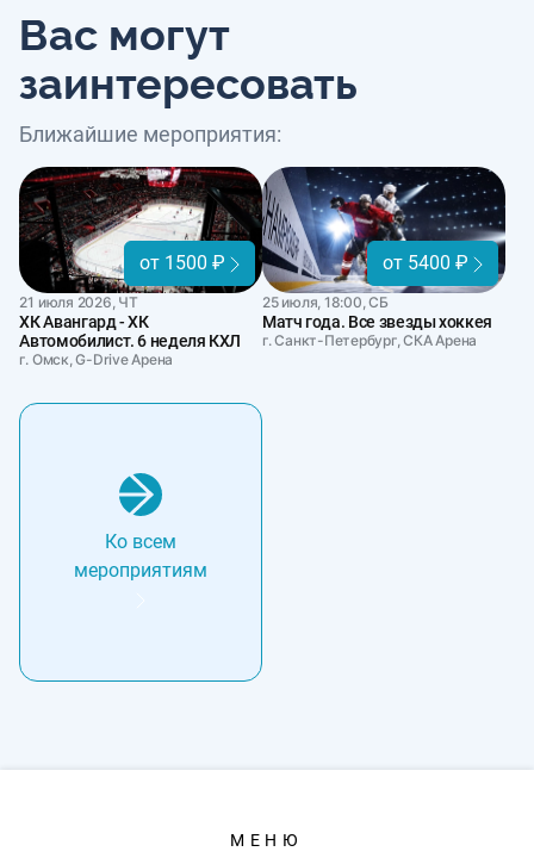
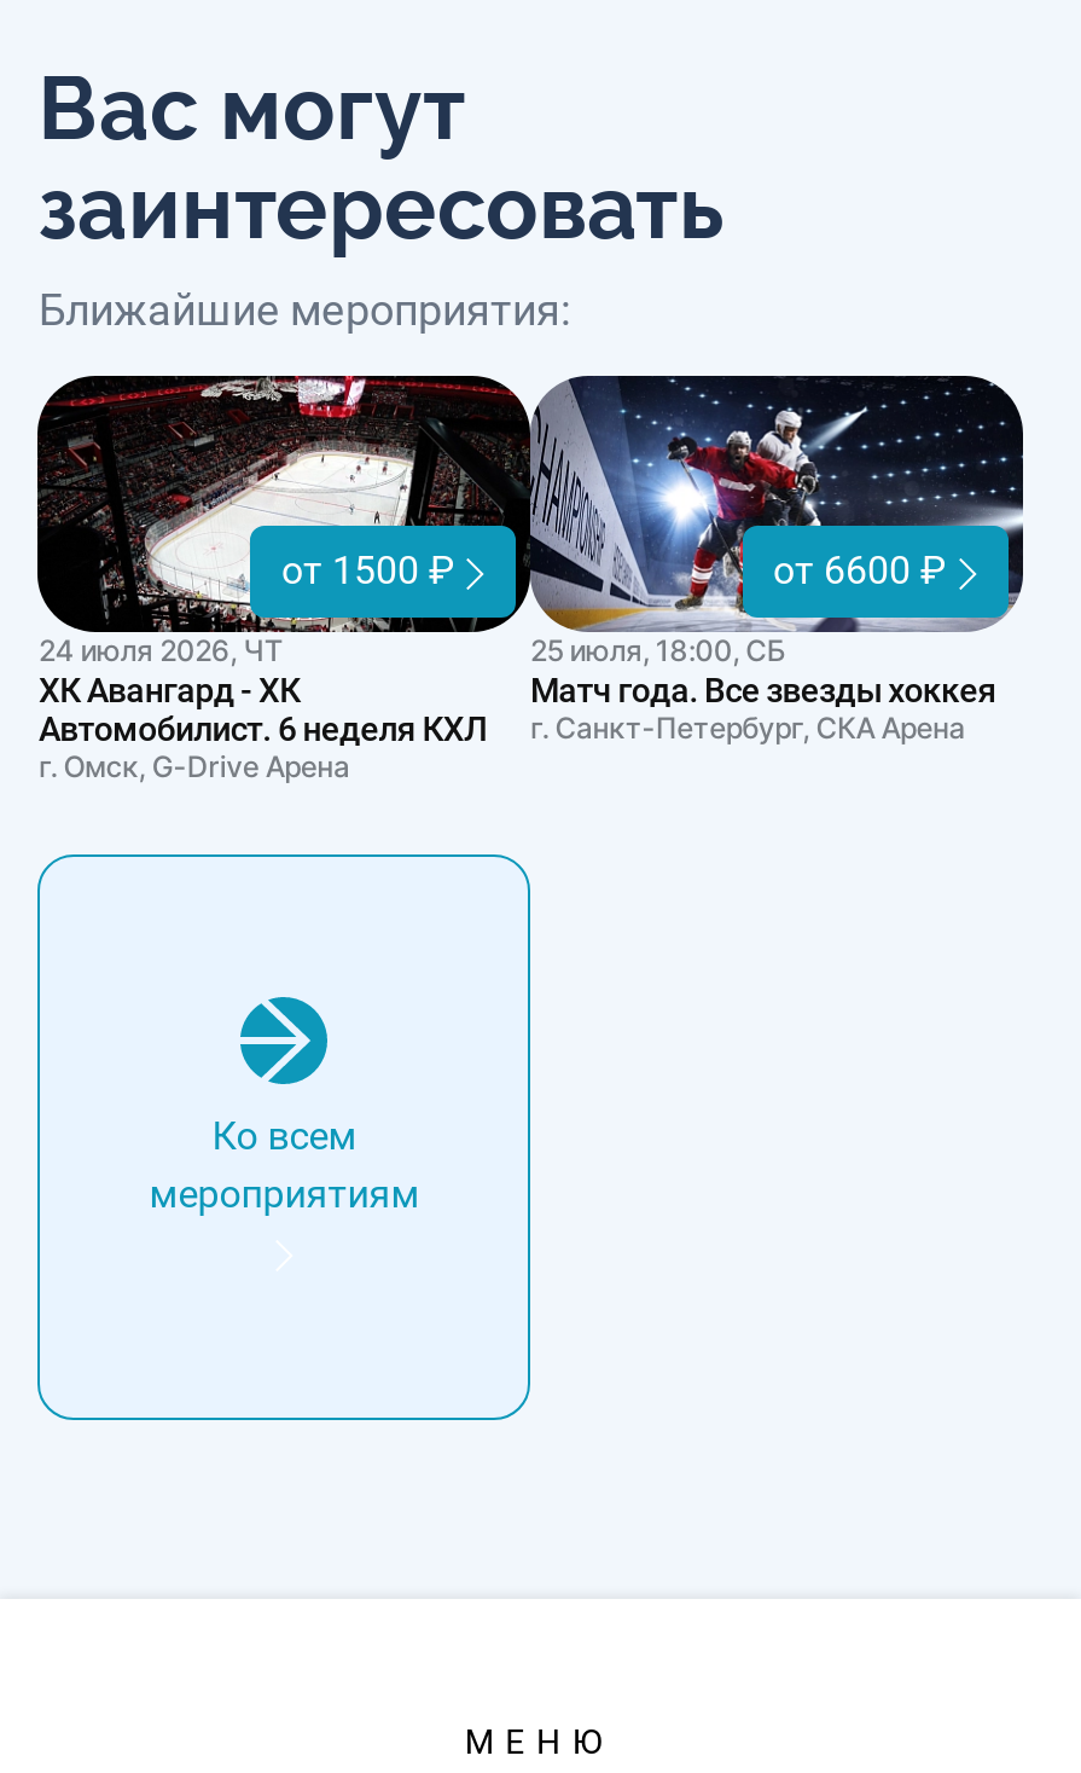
- от 5400 ₽
+ от 6600 ₽

- 21 июля 2026, ЧТ
+ 24 июля 2026, ЧТ
